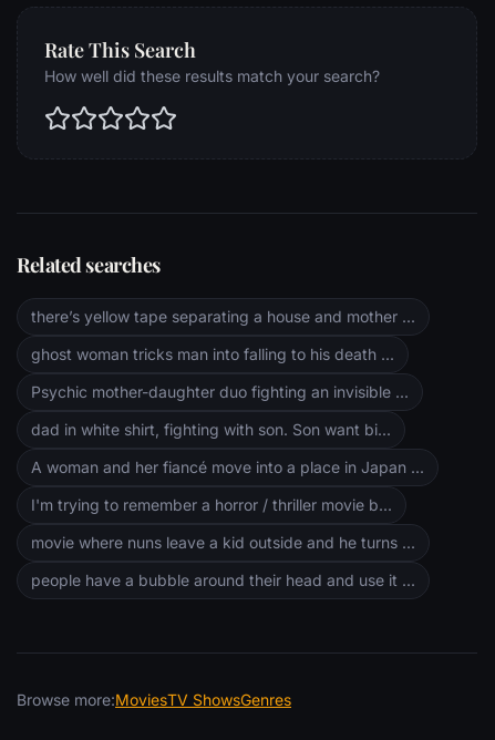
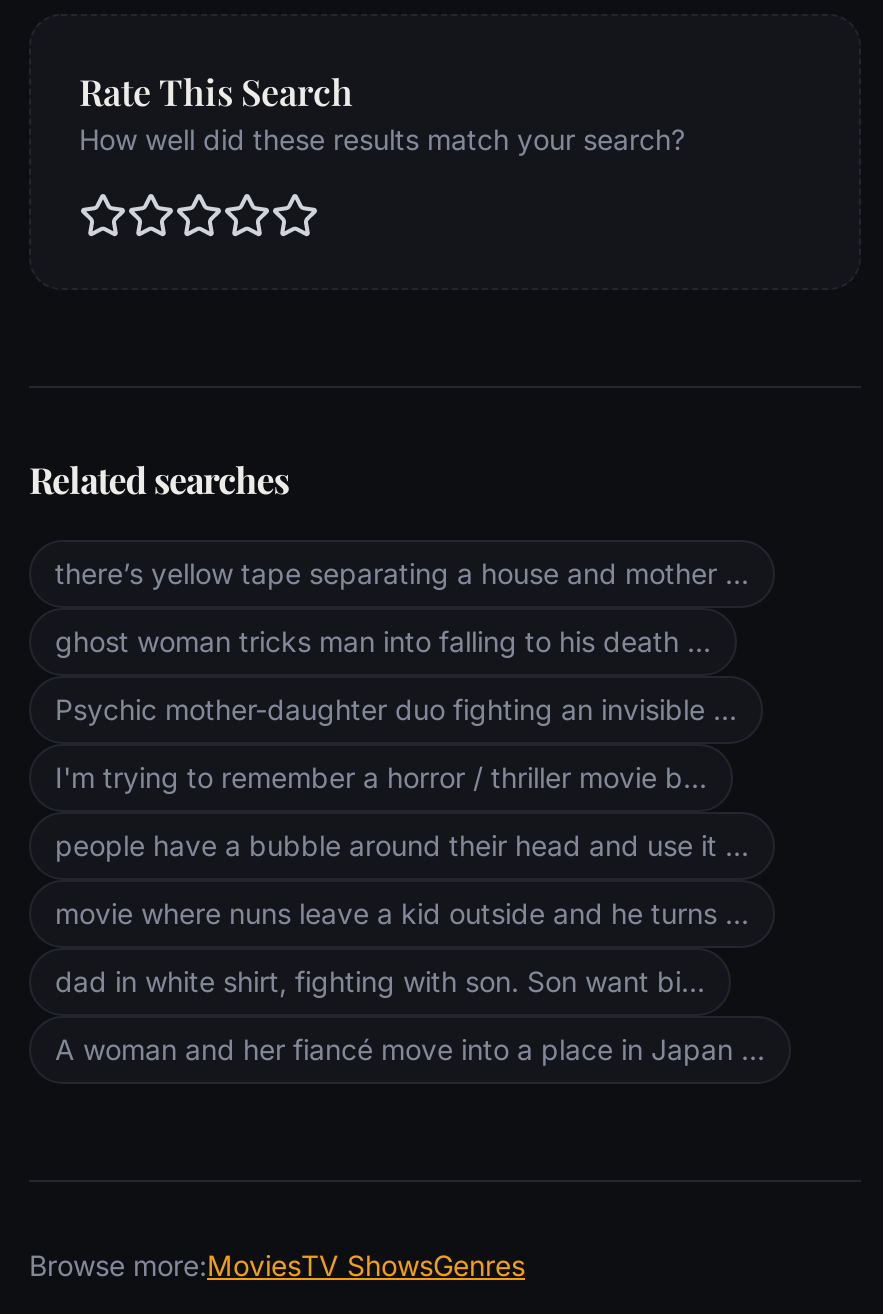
moved down: dad in white shirt, fighting with son. Son want bi... | A woman and her fiancé move into a place in Japan ...

moved up: I'm trying to remember a horror / thriller movie b... | movie where nuns leave a kid outside and he turns ... | people have a bubble around their head and use it ...
